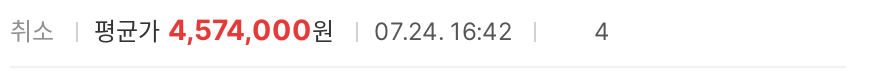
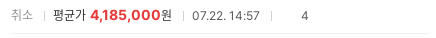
- 평균가 4,574,000원
+ 평균가 4,185,000원

- 07.24. 16:42
+ 07.22. 14:57
